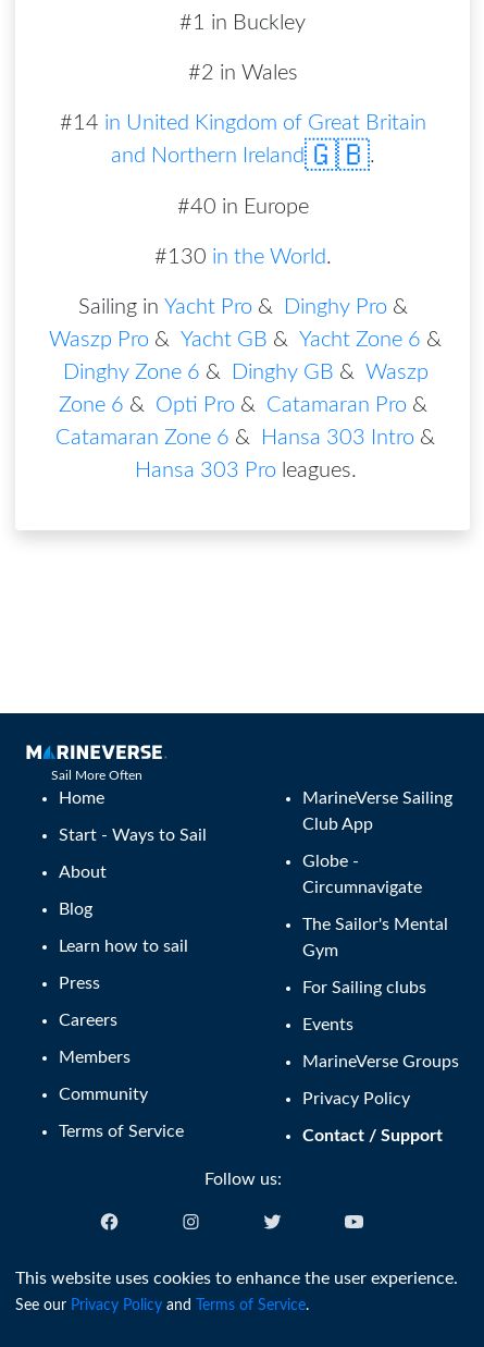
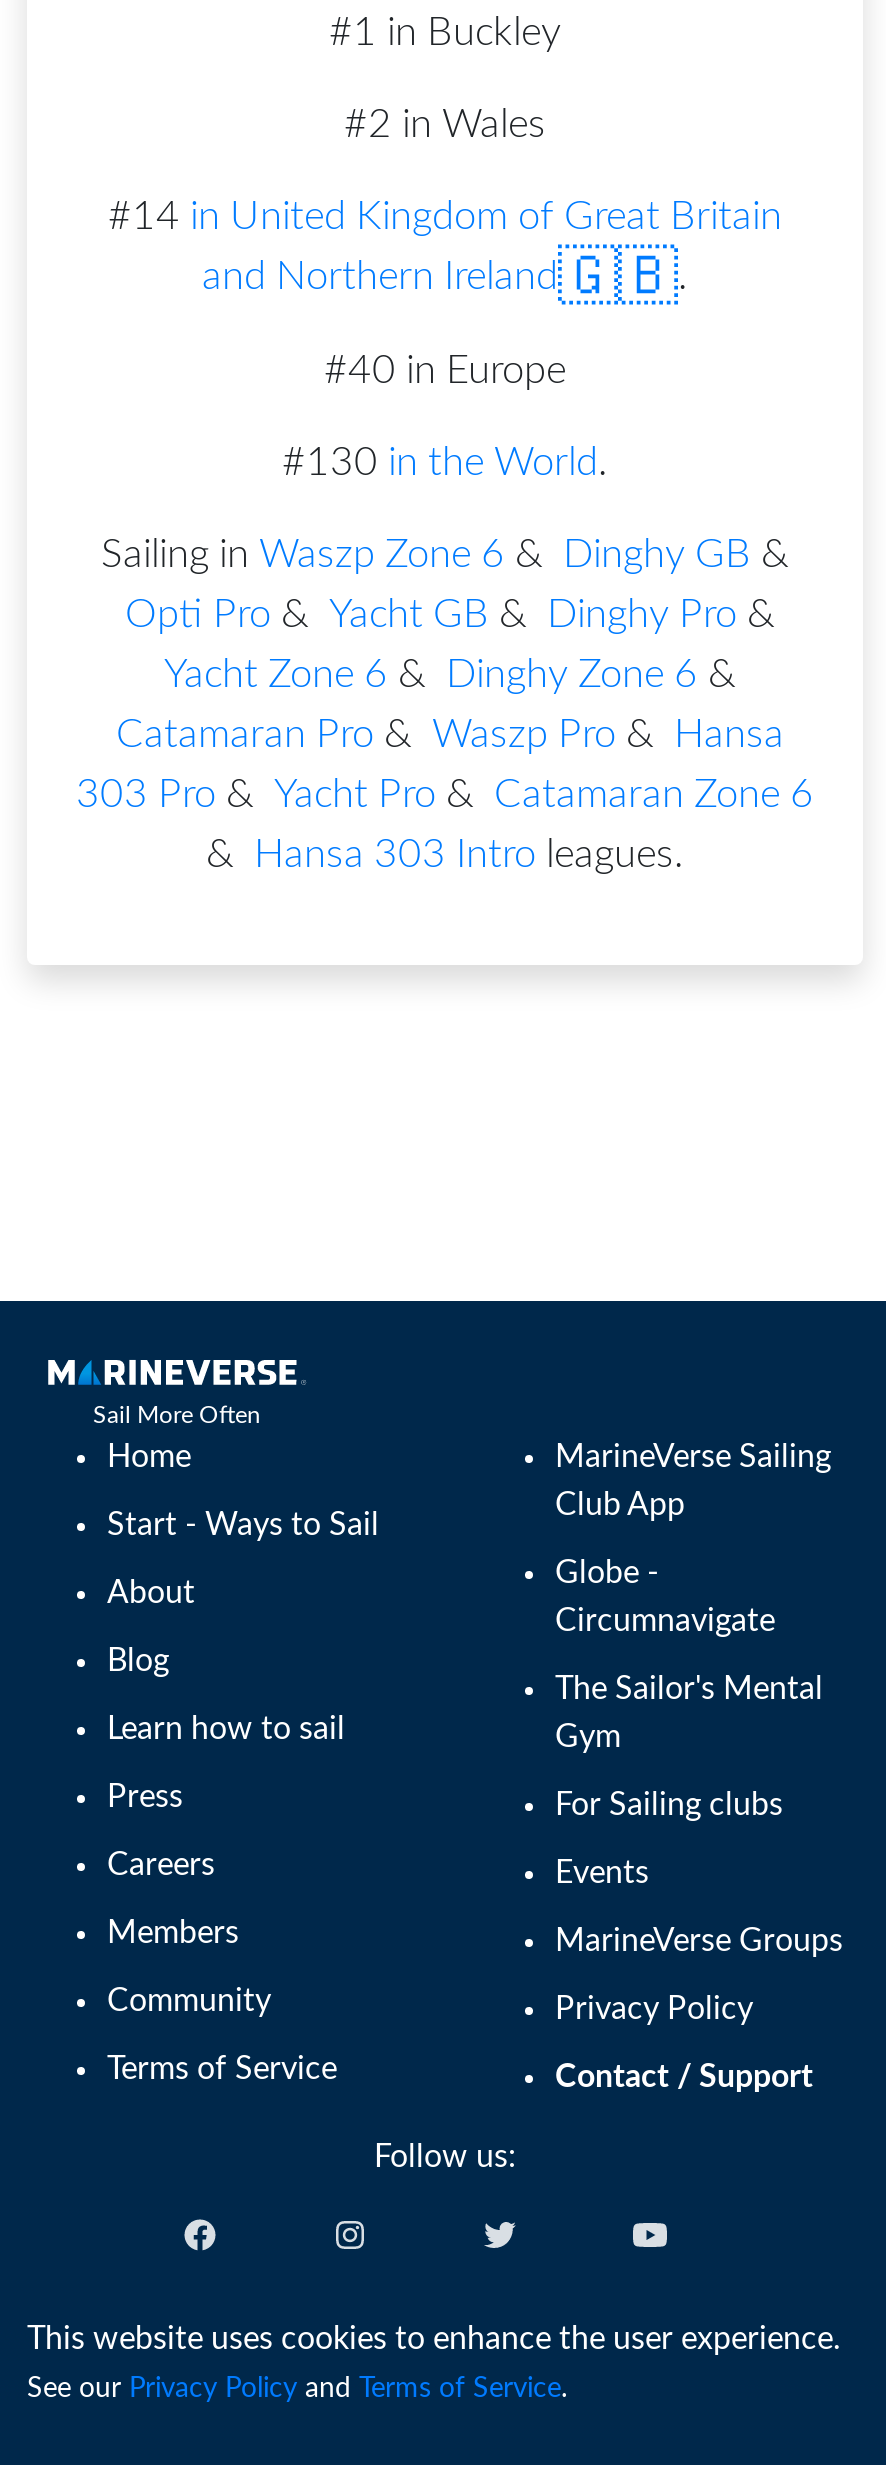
- Sailing in Yacht Pro & Dinghy Pro &
+ Sailing in Waszp Zone 6 & Dinghy GB &

- Waszp Pro & Yacht GB & Yacht Zone 6 &
+ Opti Pro & Yacht GB & Dinghy Pro &

- Dinghy Zone 6 & Dinghy GB & Waszp
+ Yacht Zone 6 & Dinghy Zone 6 &

- Zone 6 & Opti Pro & Catamaran Pro &
+ Catamaran Pro & Waszp Pro & Hansa

- Catamaran Zone 6 & Hansa 303 Intro &
+ 303 Pro & Yacht Pro & Catamaran Zone 6

- Hansa 303 Pro leagues.
+ & Hansa 303 Intro leagues.
